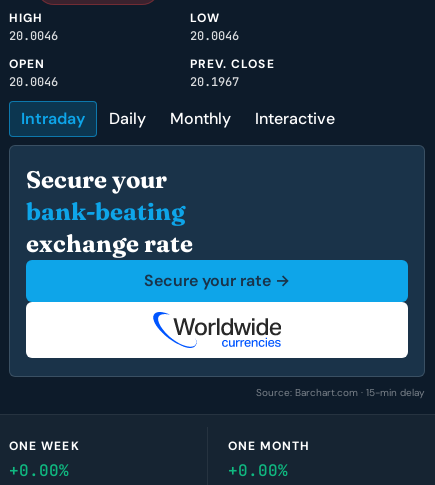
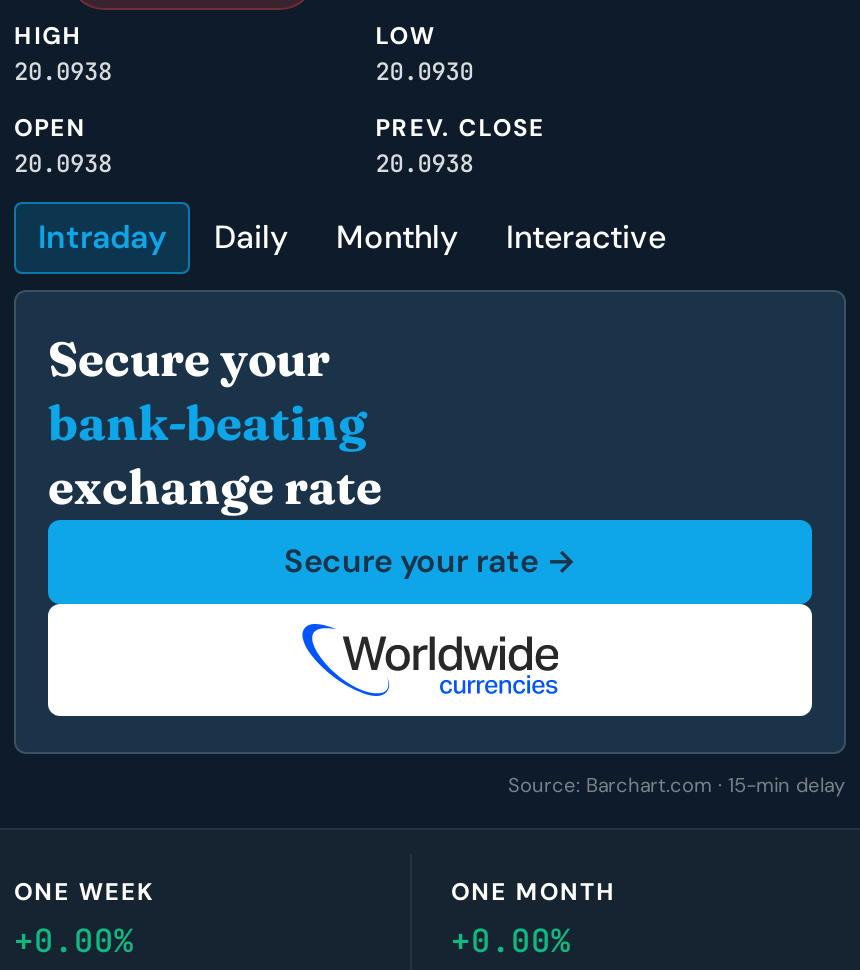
- 20.0046
+ 20.0938

- 20.0046
+ 20.0930

- 20.0046
+ 20.0938

- 20.1967
+ 20.0938
